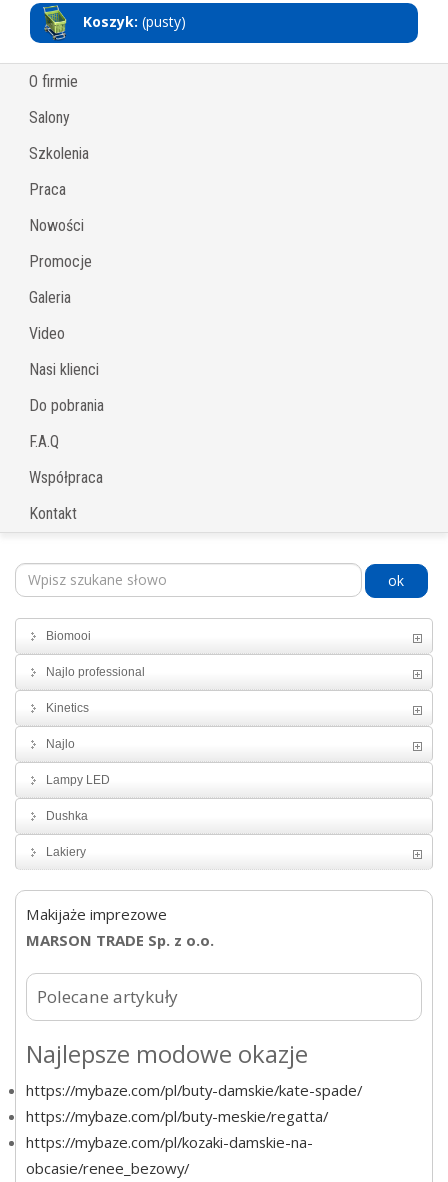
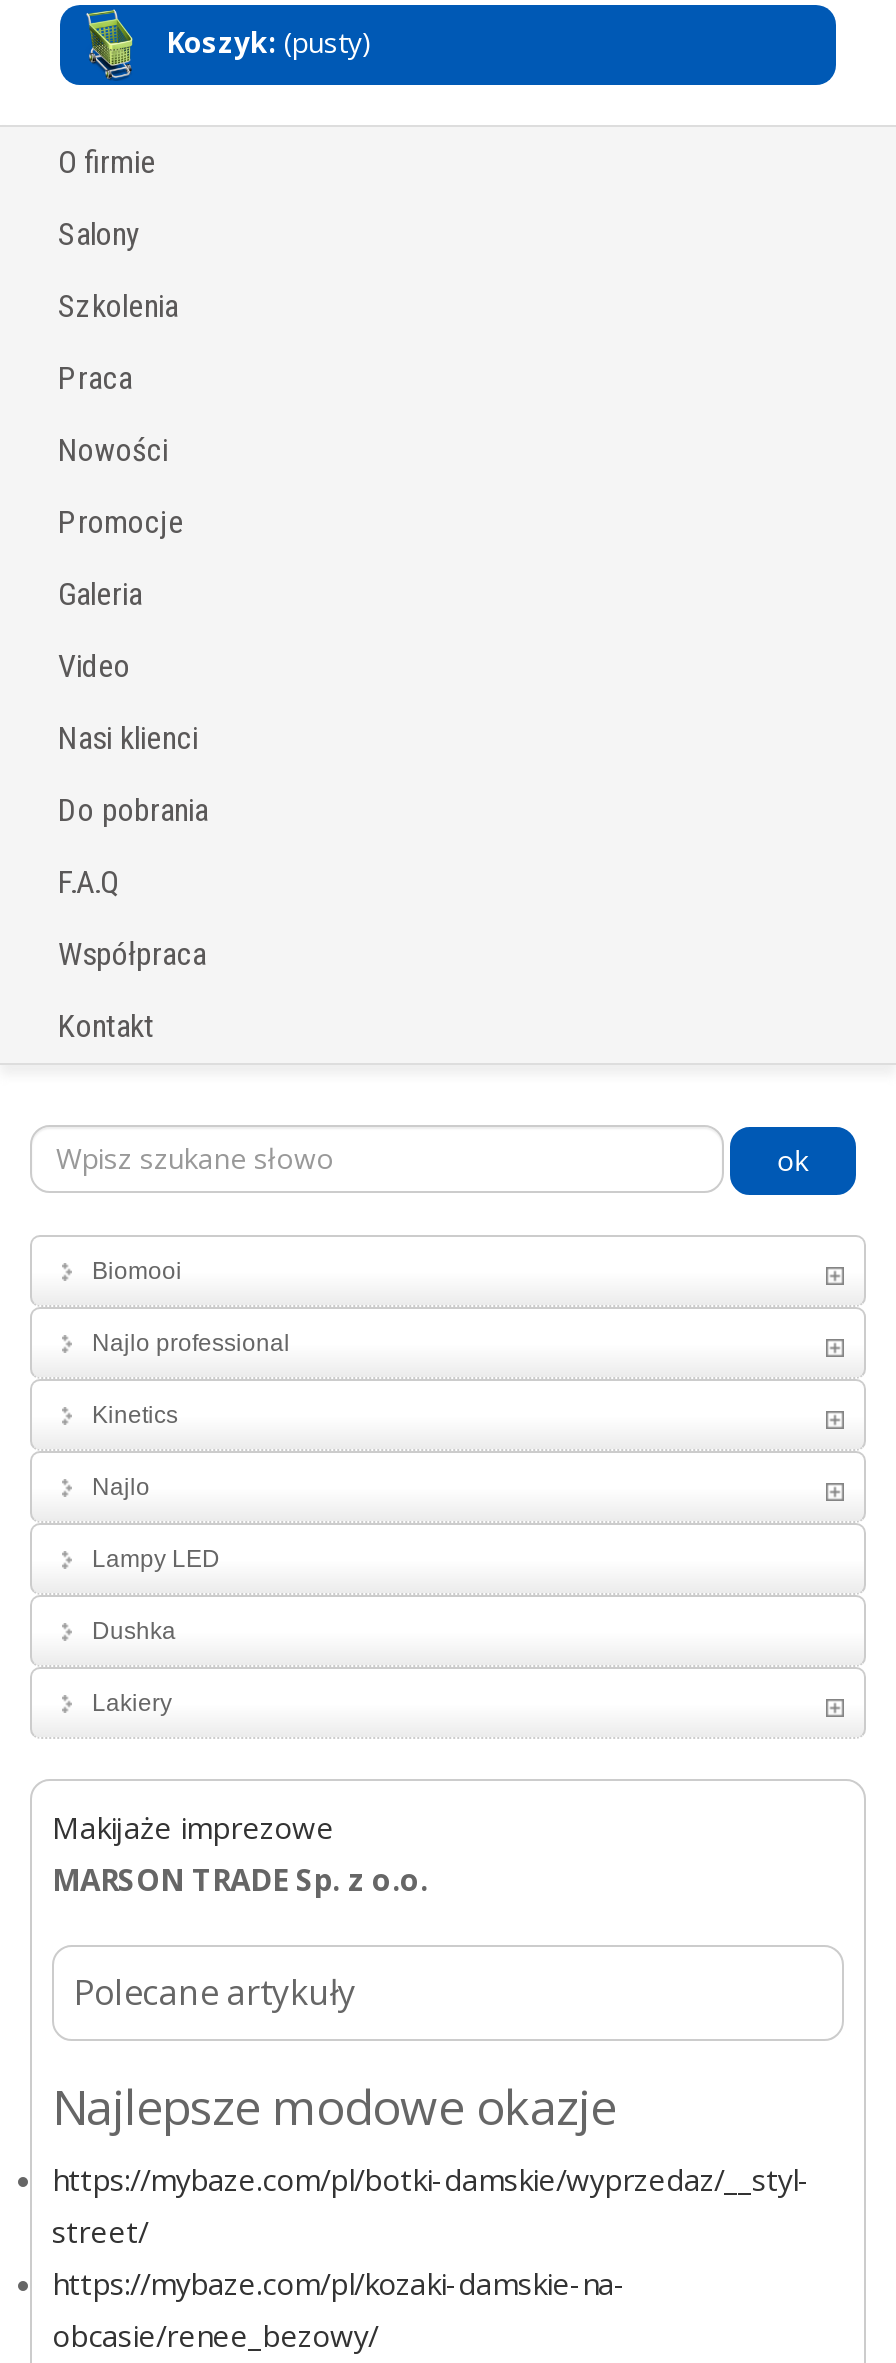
- https://mybaze.com/pl/buty-damskie/kate-spade/
- https://mybaze.com/pl/buty-meskie/regatta/
+ https://mybaze.com/pl/botki-damskie/wyprzedaz/__styl-
+ street/
